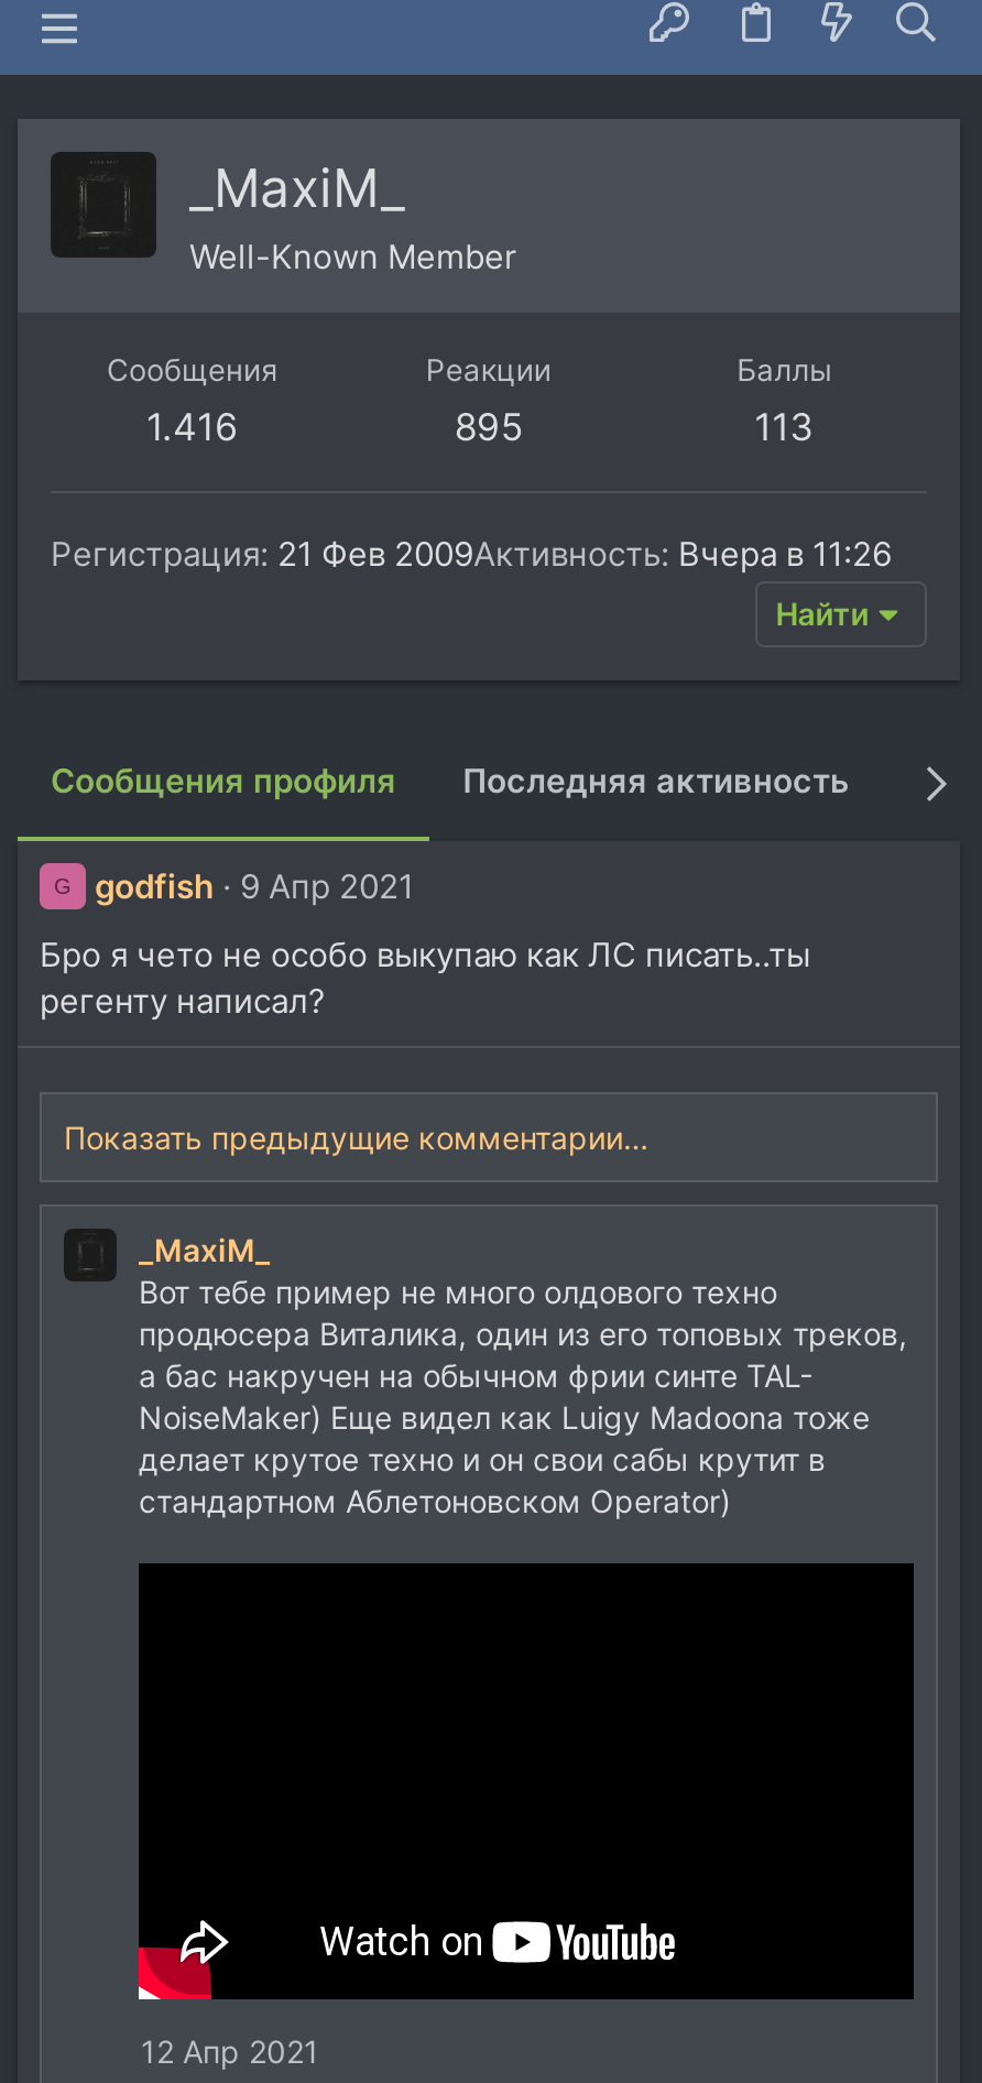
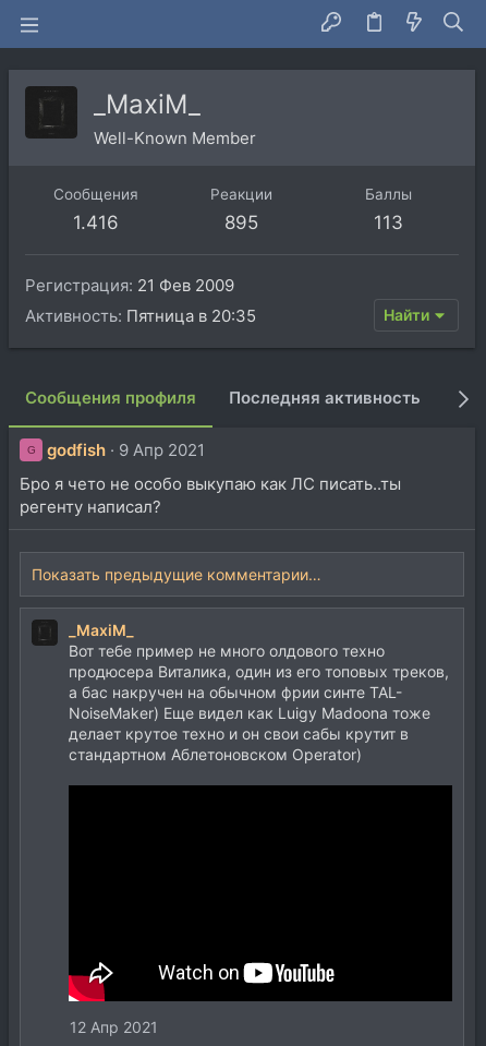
- Регистрация 21 Фев 2009Активность Вчера в 11:26
+ Регистрация 21 Фев 2009
+ Активность Пятница в 20:35
